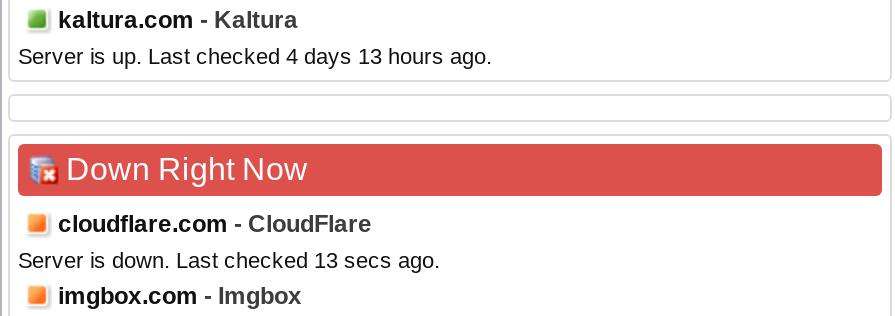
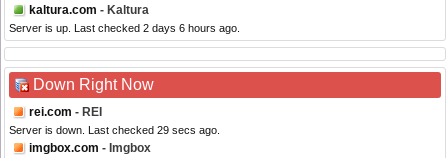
- Server is up. Last checked 4 days 13 hours ago.
+ Server is up. Last checked 2 days 6 hours ago.

- cloudflare.com - CloudFlare
- Server is down. Last checked 13 secs ago.
+ rei.com - REI
+ Server is down. Last checked 29 secs ago.
